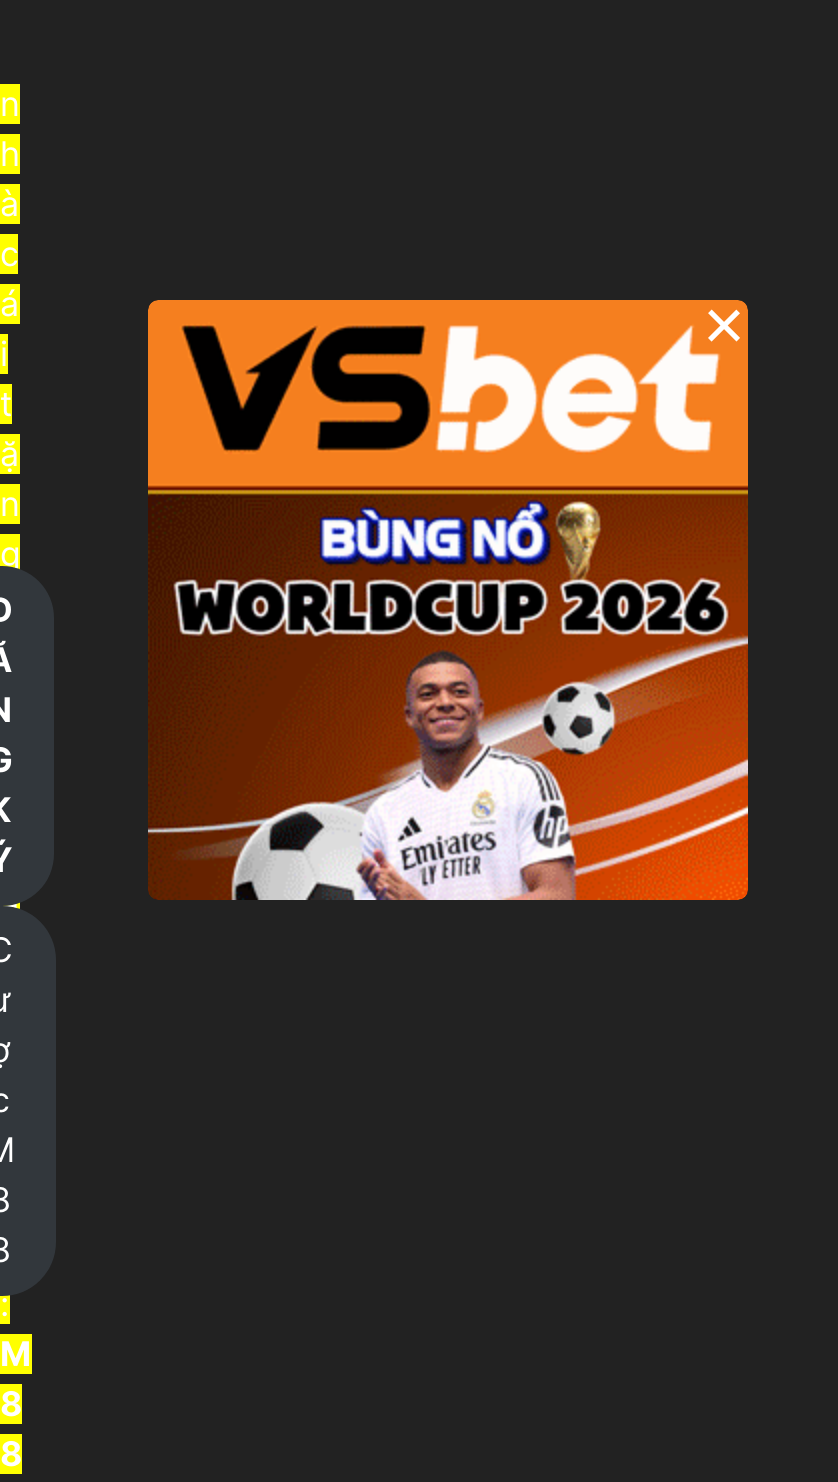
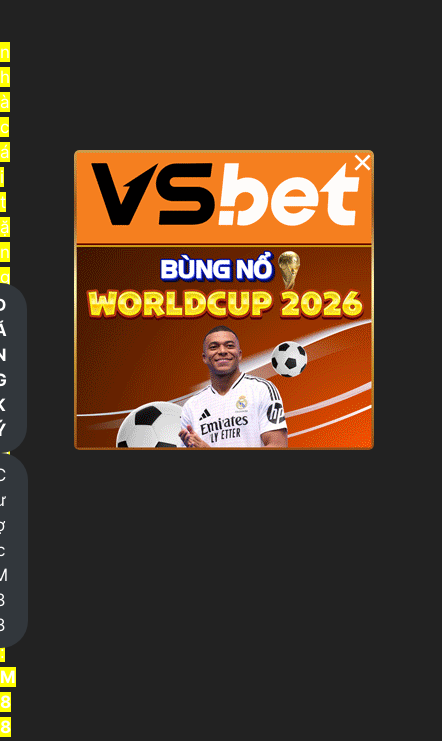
- [image]
+ [image]
